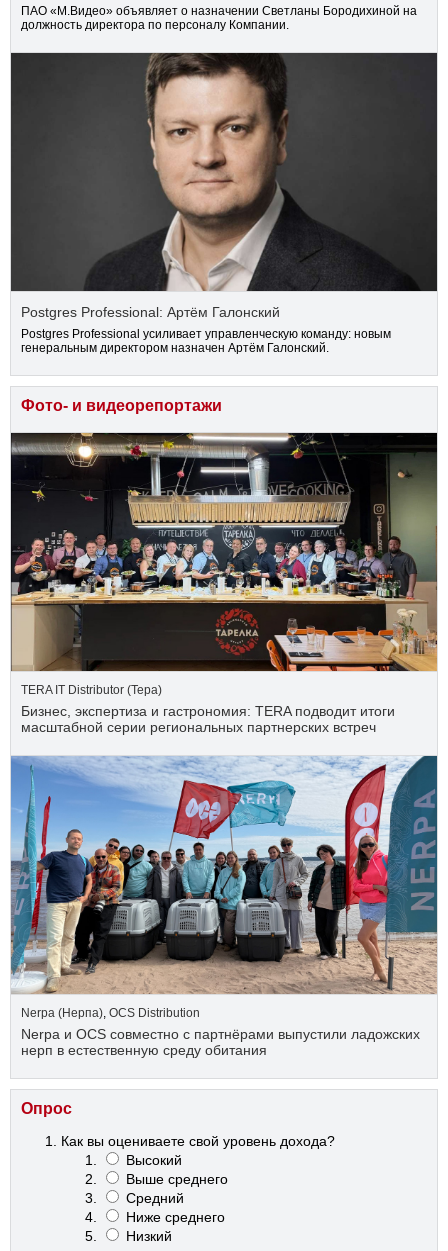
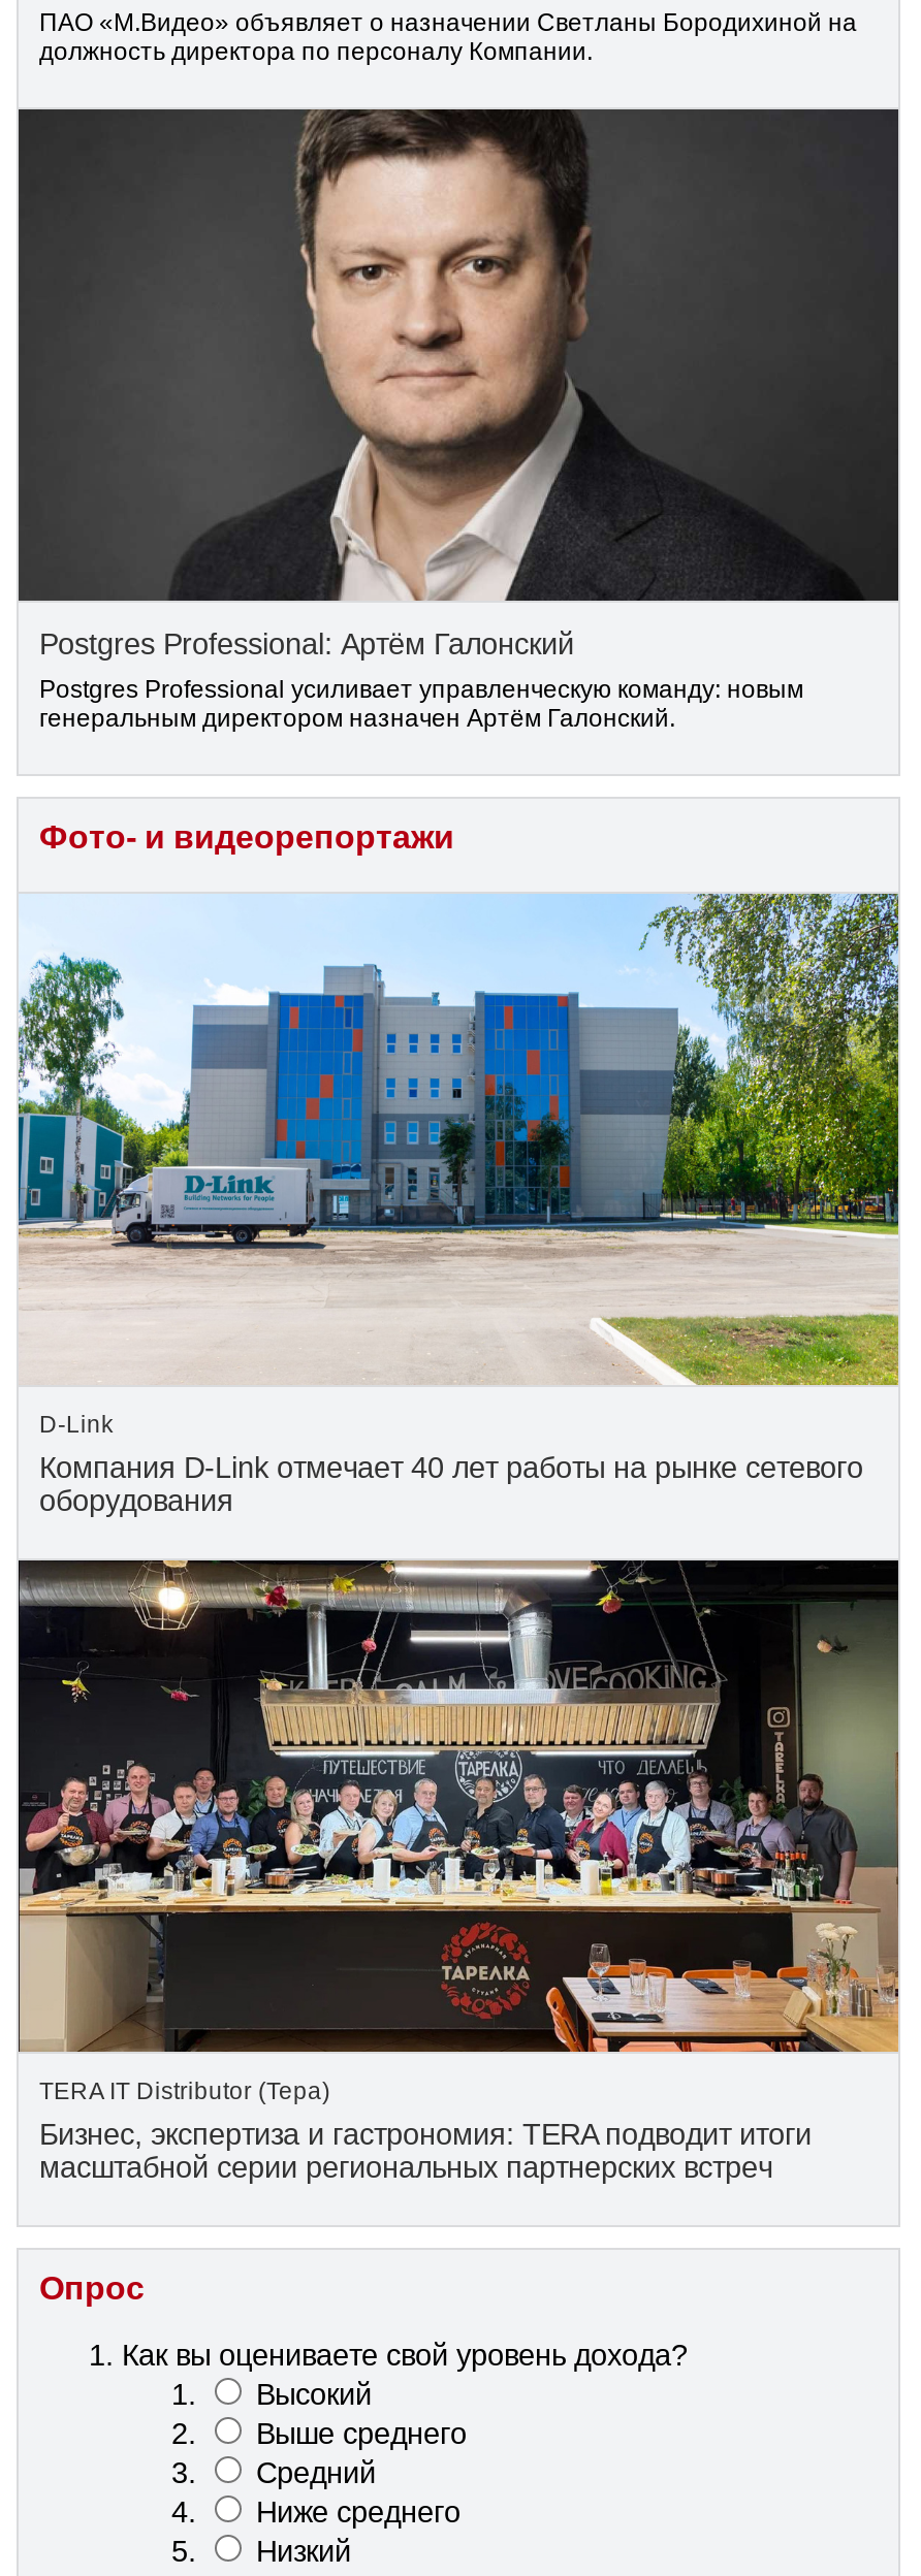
+ [image]
+ D-Link
+ Компания D-Link отмечает 40 лет работы на рынке сетевого
+ оборудования

moved down: [image] | TERA IT Distributor (Тера) | Бизнес, экспертиза и гастрономия: TERA подводит итоги | масштабной серии региональных партнерских встреч

- [image]
- Nerpa (Нерпа), OCS Distribution
- Nerpa и OCS совместно с партнёрами выпустили ладожских
- нерп в естественную среду обитания
